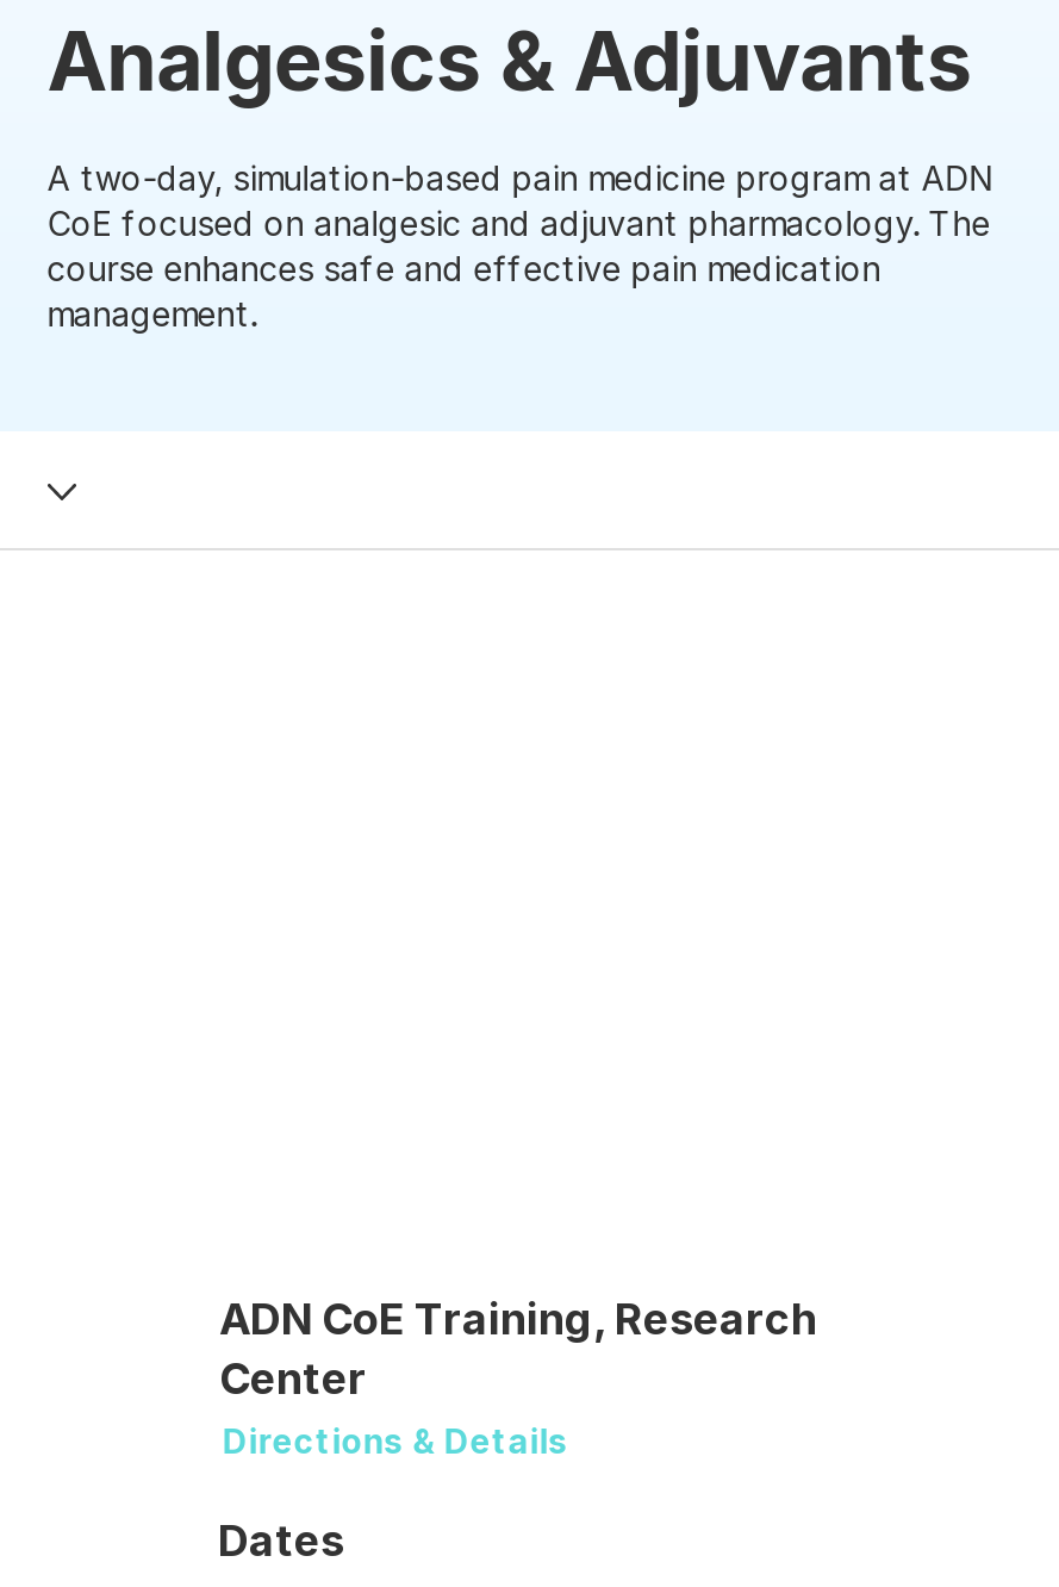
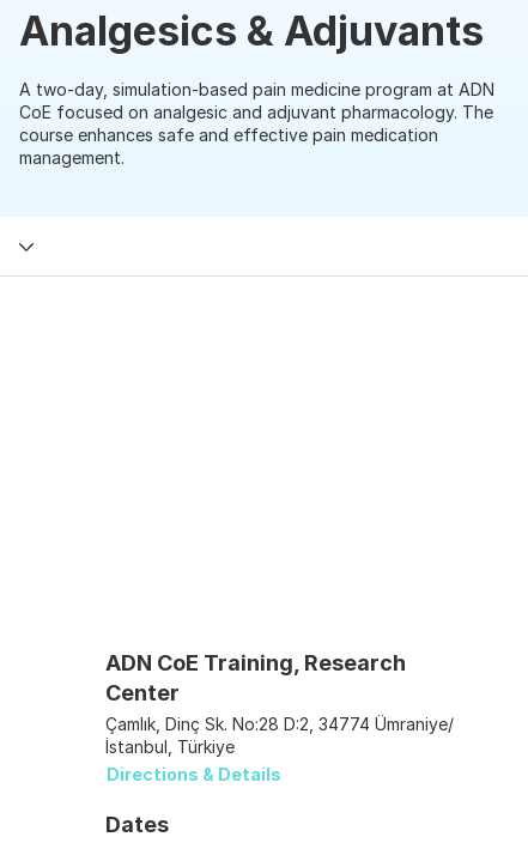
+ Çamlık, Dinç Sk. No:28 D:2, 34774 Ümraniye/
+ İstanbul, Türkiye
